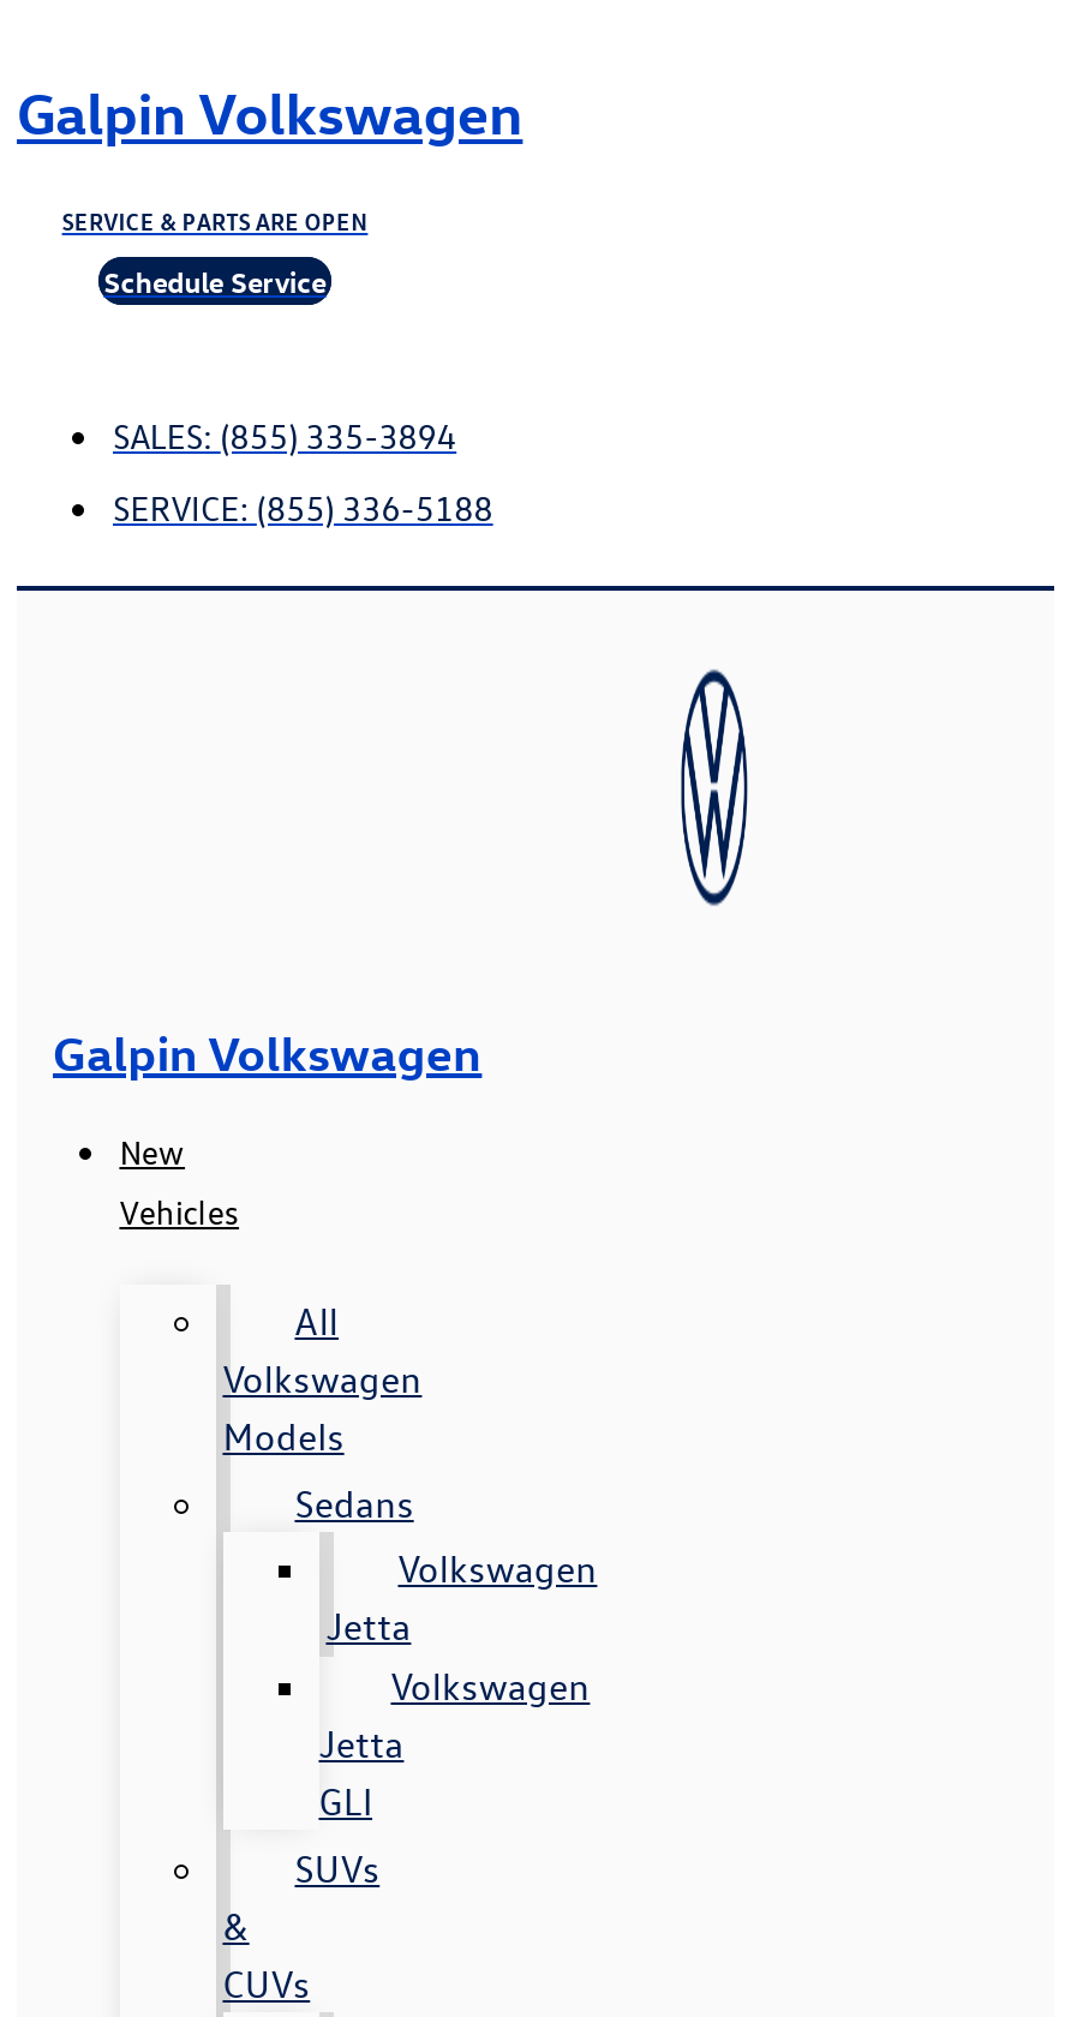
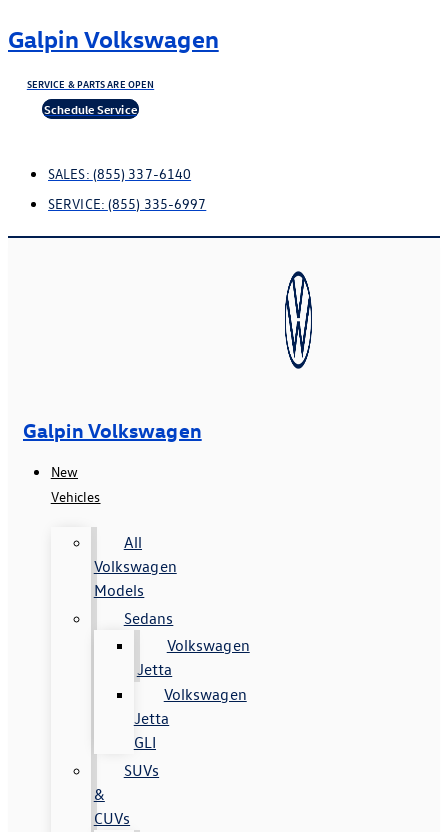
- SALES: (855) 335-3894
+ SALES: (855) 337-6140

- SERVICE: (855) 336-5188
+ SERVICE: (855) 335-6997
